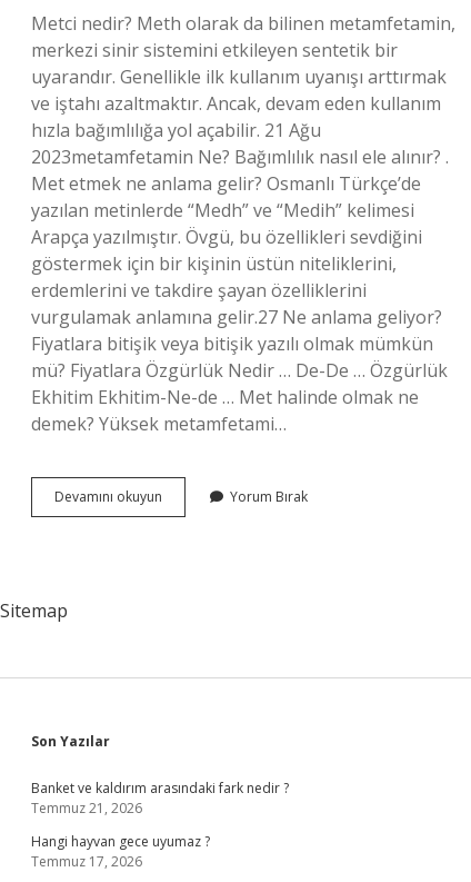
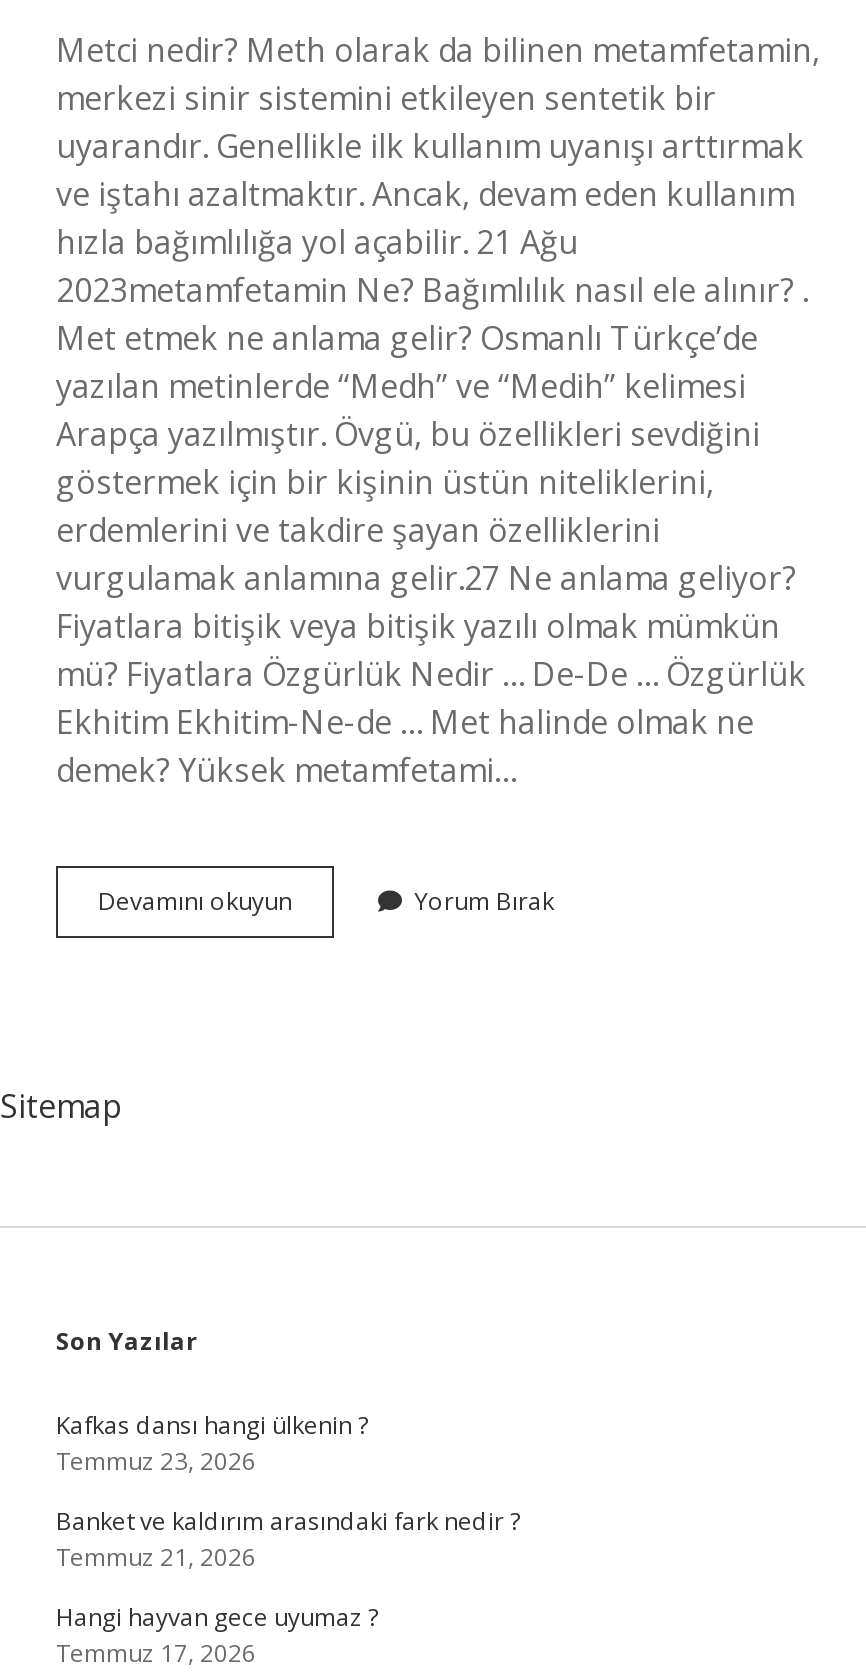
+ Kafkas dansı hangi ülkenin ?
+ Temmuz 23, 2026
